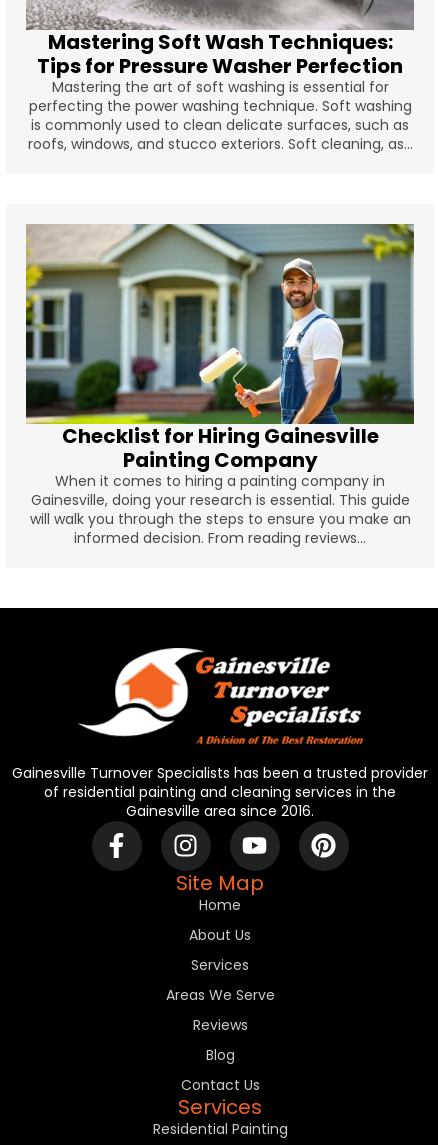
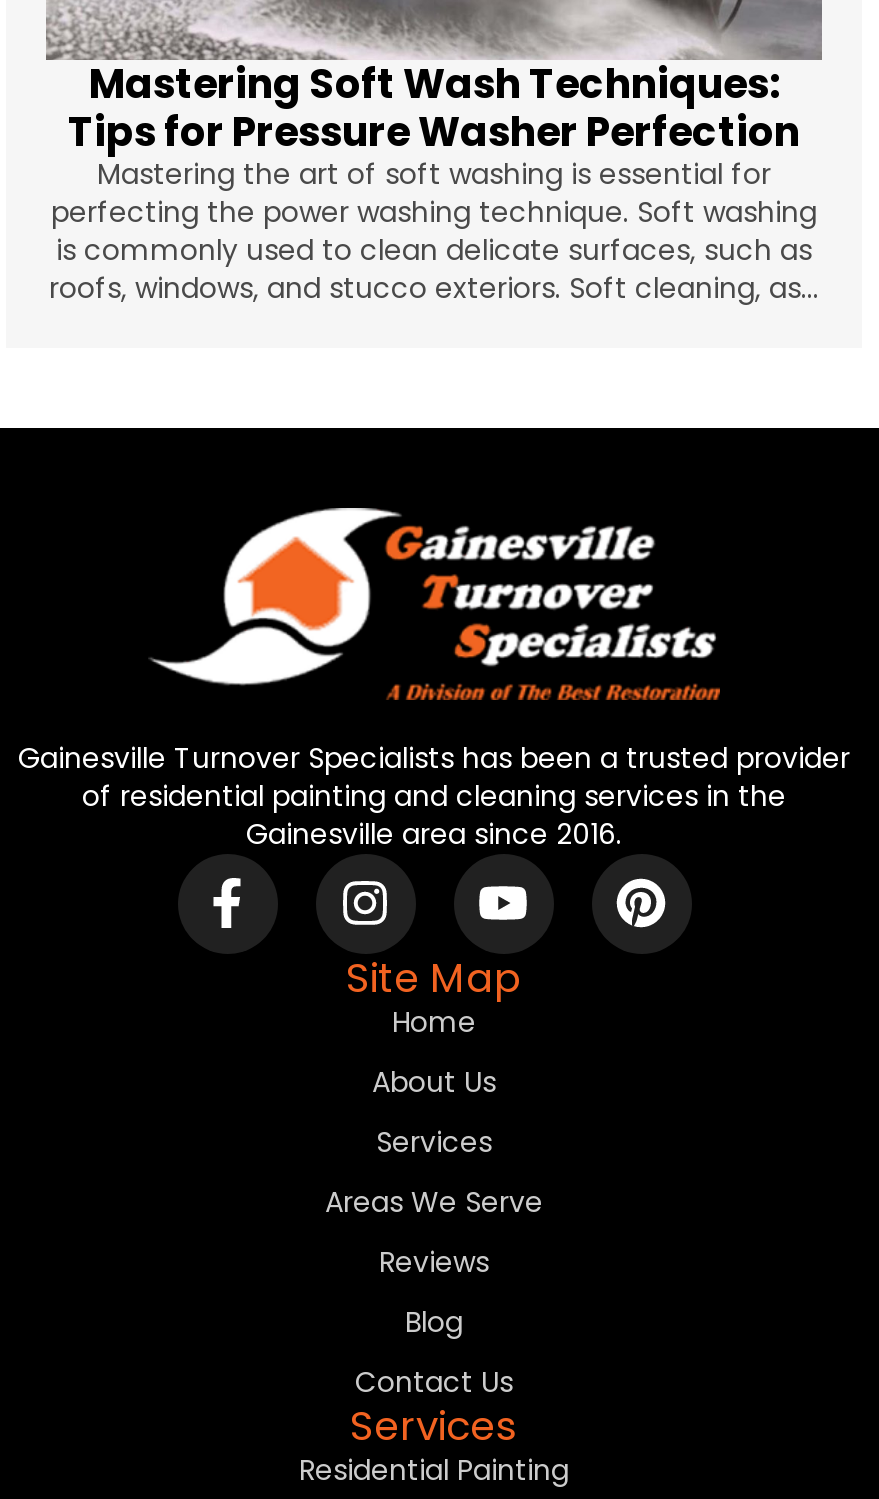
- [image]
- Checklist for Hiring Gainesville
- Painting Company
- When it comes to hiring a painting company in
- Gainesville, doing your research is essential. This guide
- will walk you through the steps to ensure you make an
- informed decision. From reading reviews...
